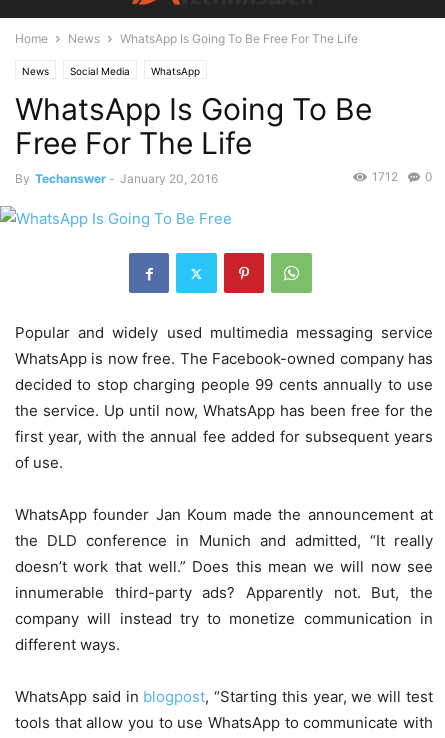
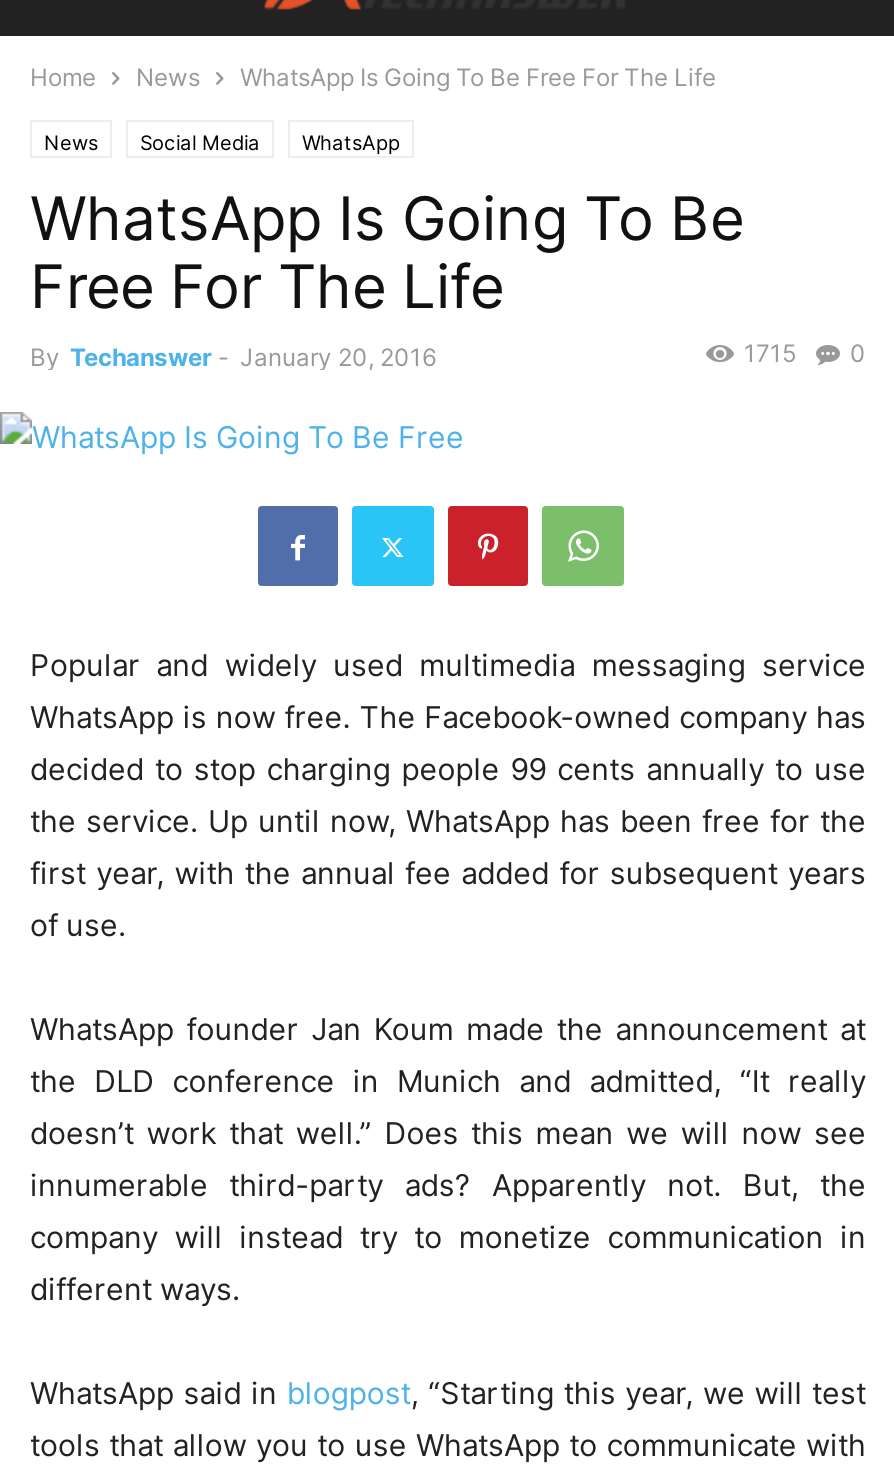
- 1712 0
+ 1715 0
